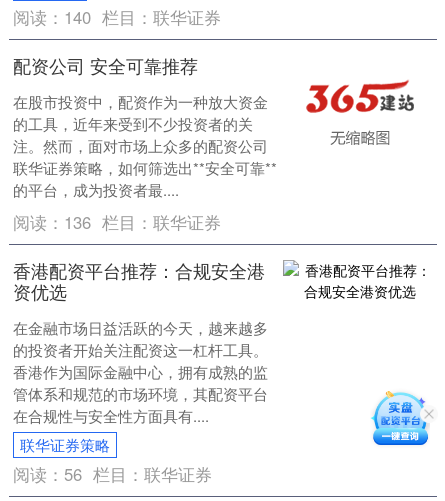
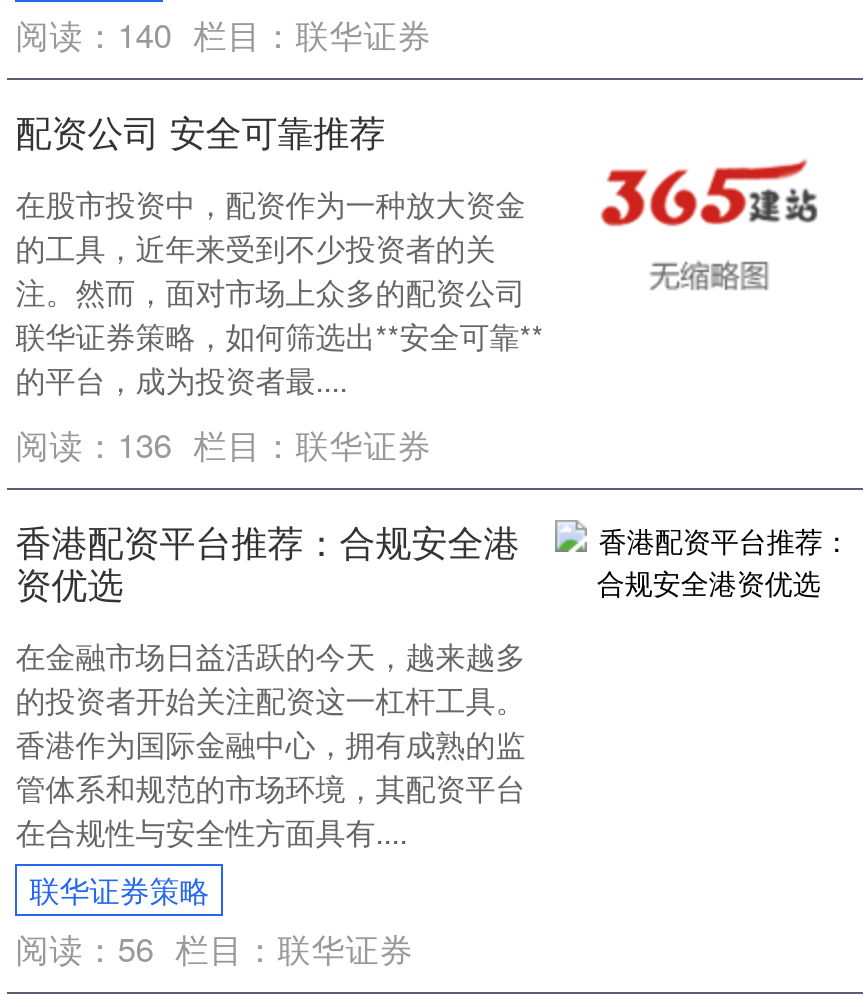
- [image]
